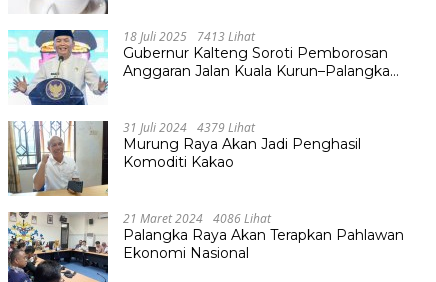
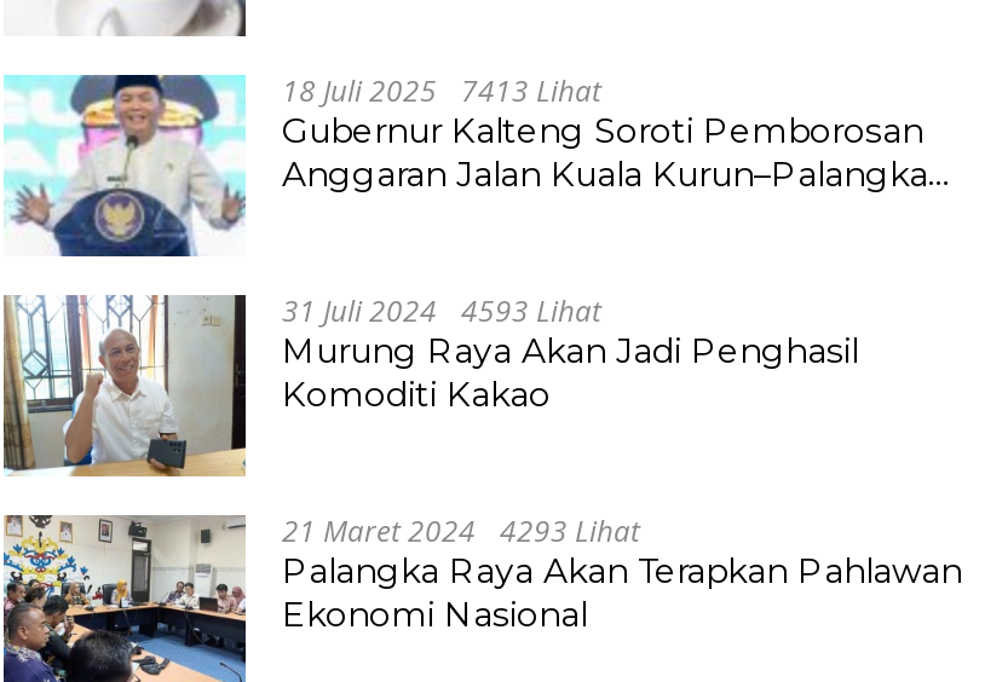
- 31 Juli 2024 4379 Lihat
+ 31 Juli 2024 4593 Lihat

- 21 Maret 2024 4086 Lihat
+ 21 Maret 2024 4293 Lihat
